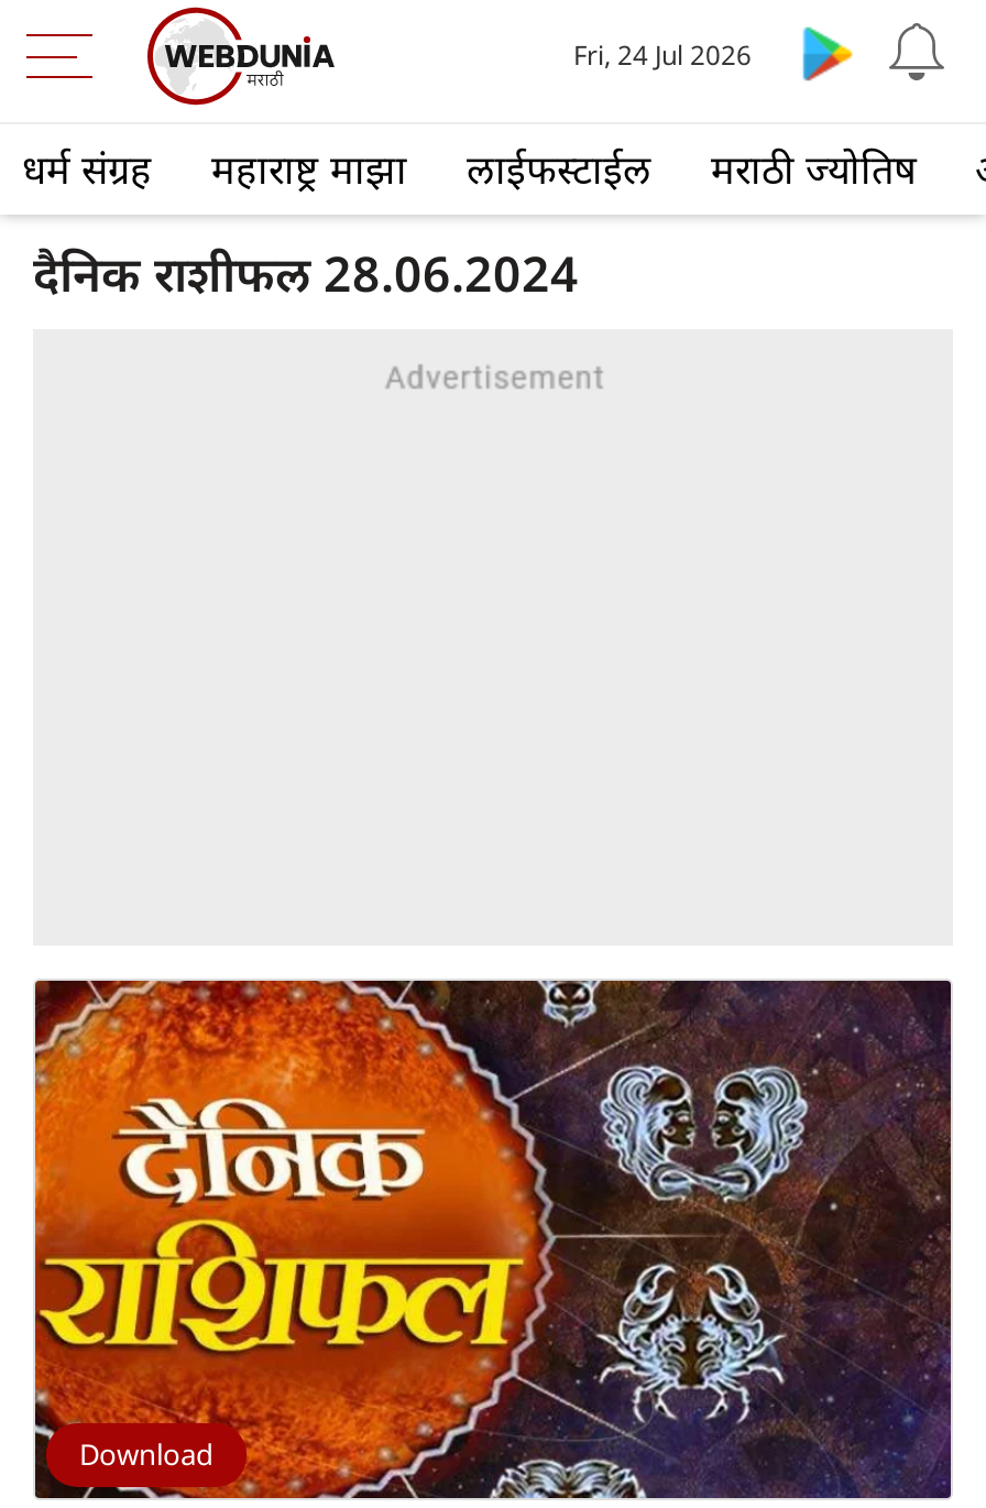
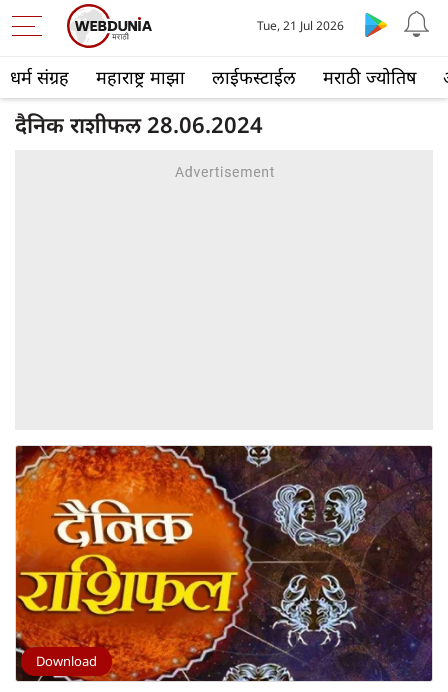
- Fri, 24 Jul 2026
+ Tue, 21 Jul 2026
